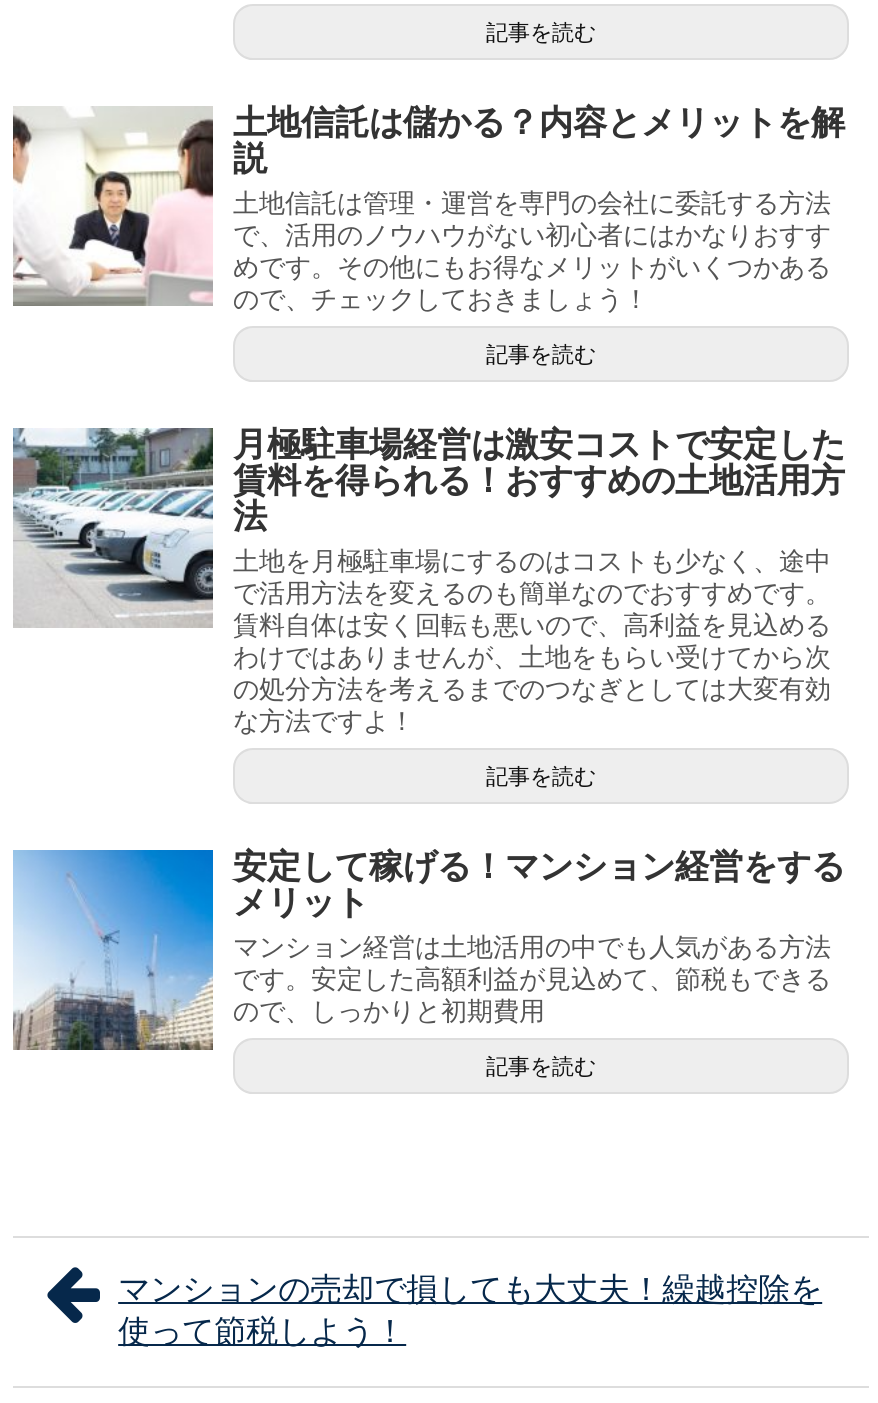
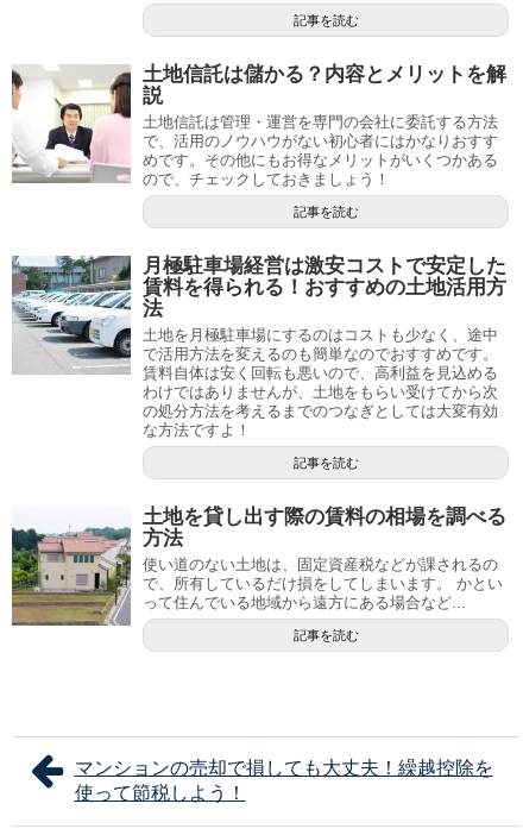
- [image]
- 安定して稼げる！マンション経営をする
- メリット
- マンション経営は土地活用の中でも人気がある方法
- です。安定した高額利益が見込めて、節税もできる
- ので、しっかりと初期費用
+ [image]
+ 土地を貸し出す際の賃料の相場を調べる
+ 方法
+ 使い道のない土地は、固定資産税などが課されるの
+ で、所有しているだけ損をしてしまいます。 かとい
+ って住んでいる地域から遠方にある場合など...
